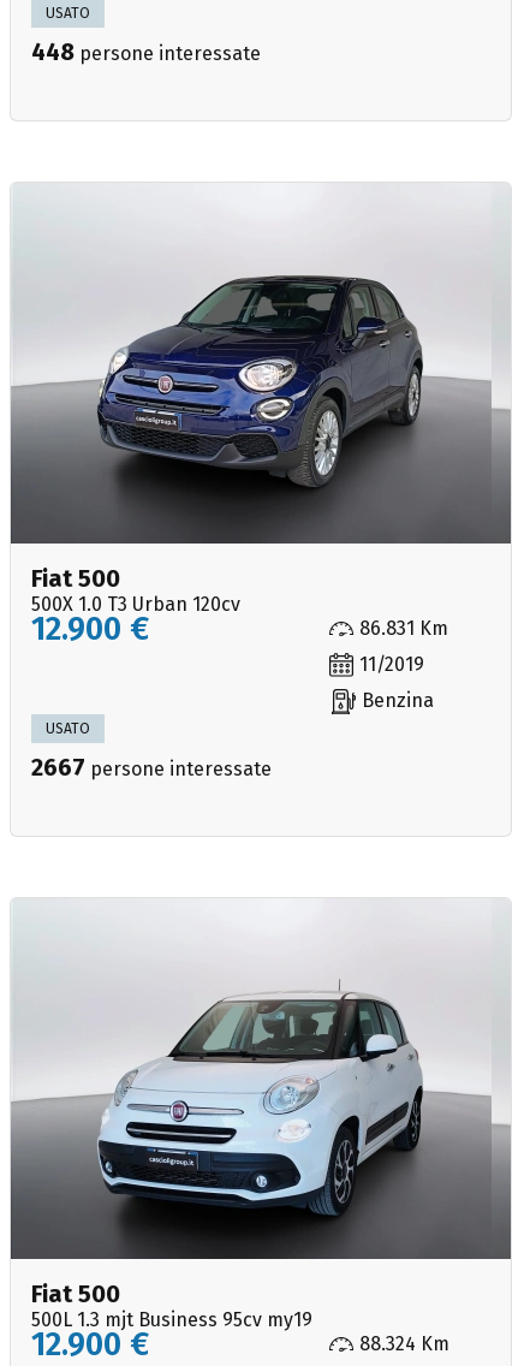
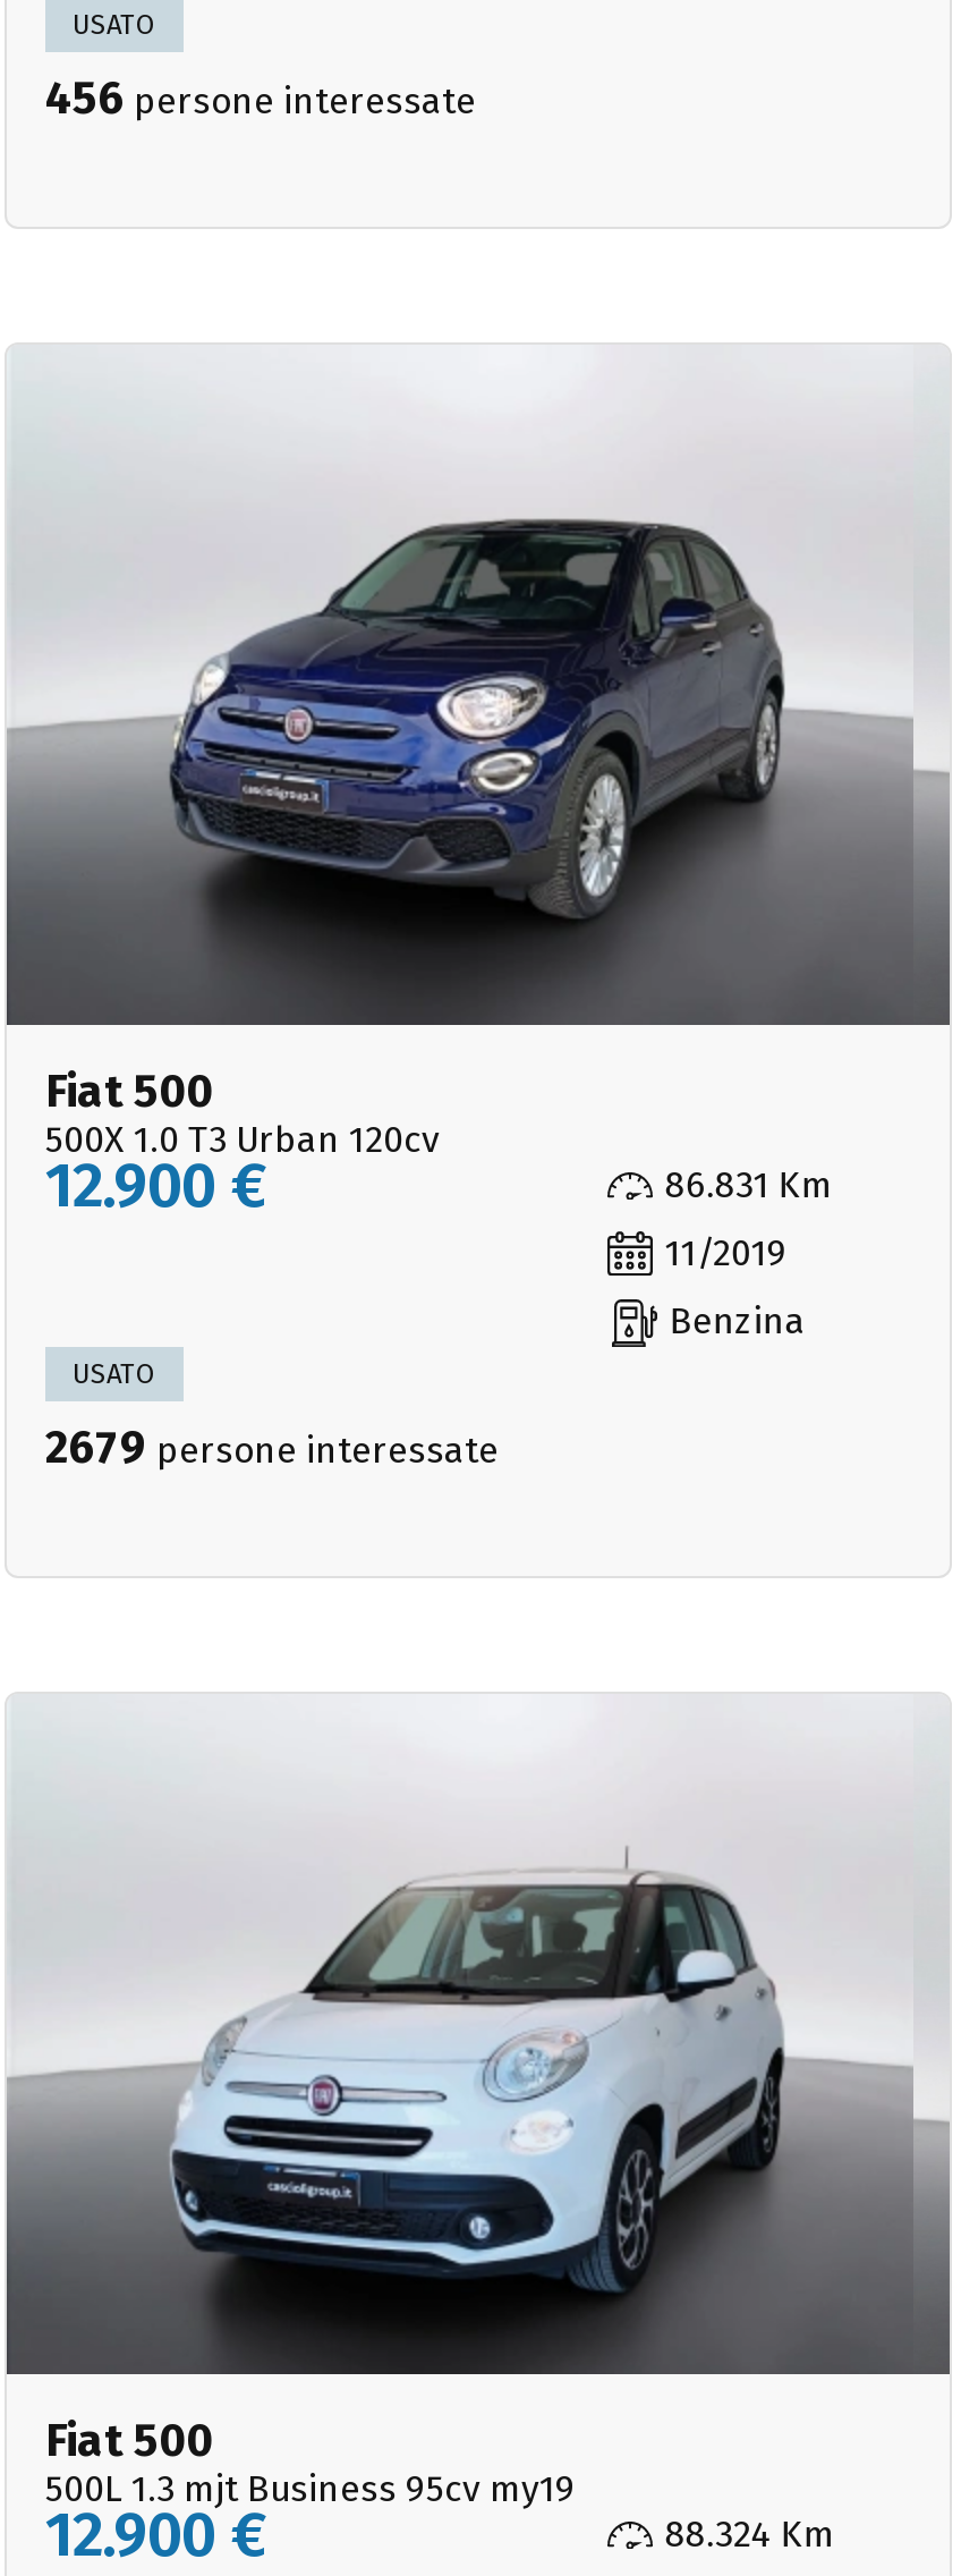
- 448 persone interessate
+ 456 persone interessate

- 2667 persone interessate
+ 2679 persone interessate
